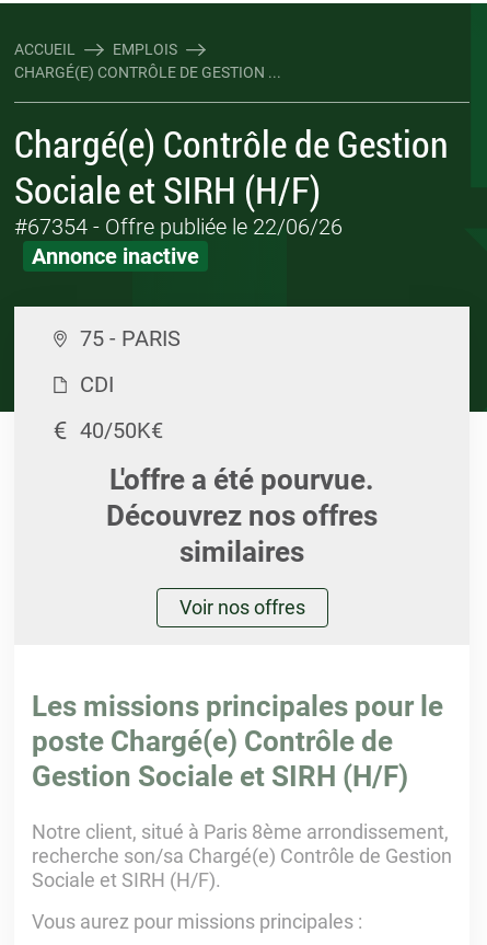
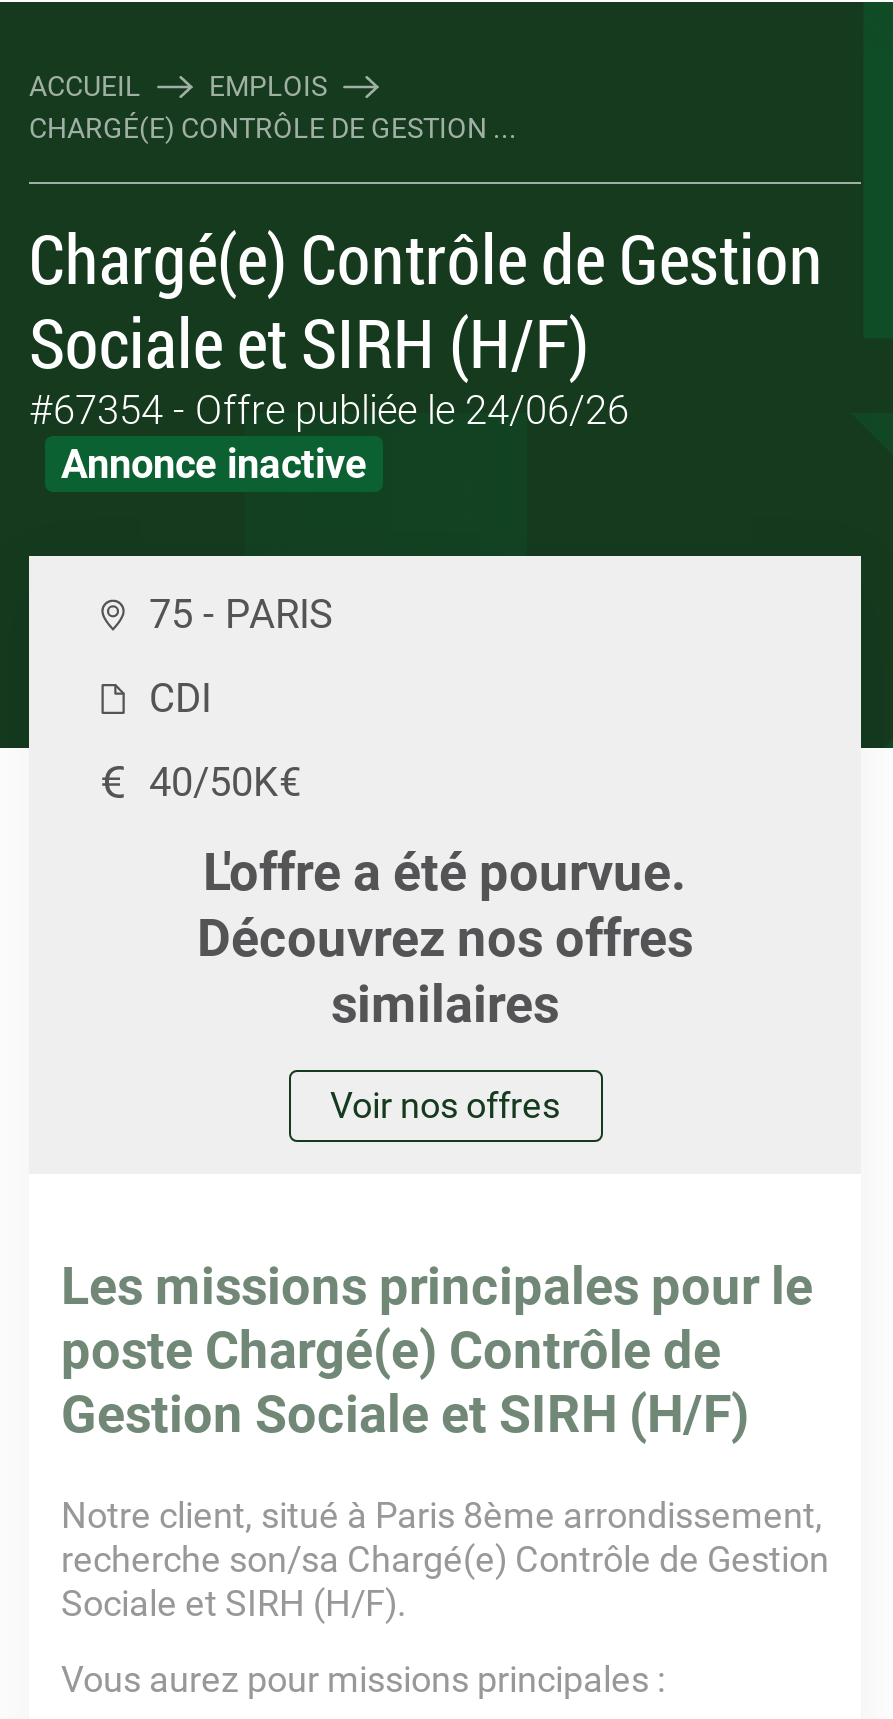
- #67354 - Offre publiée le 22/06/26
+ #67354 - Offre publiée le 24/06/26
